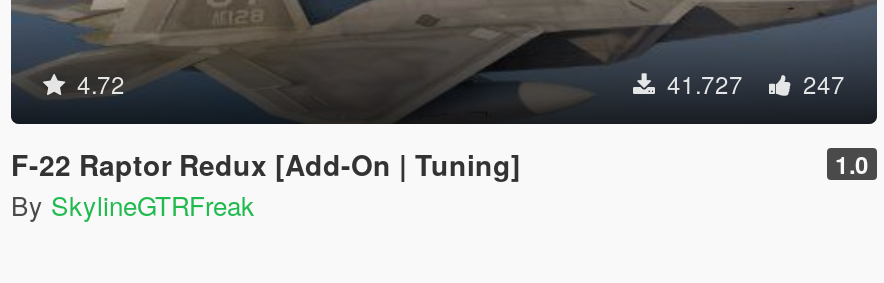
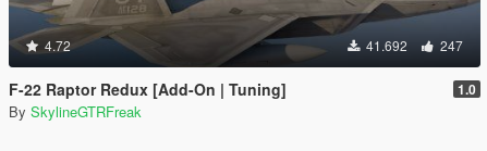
- 41.727 247
+ 41.692 247
